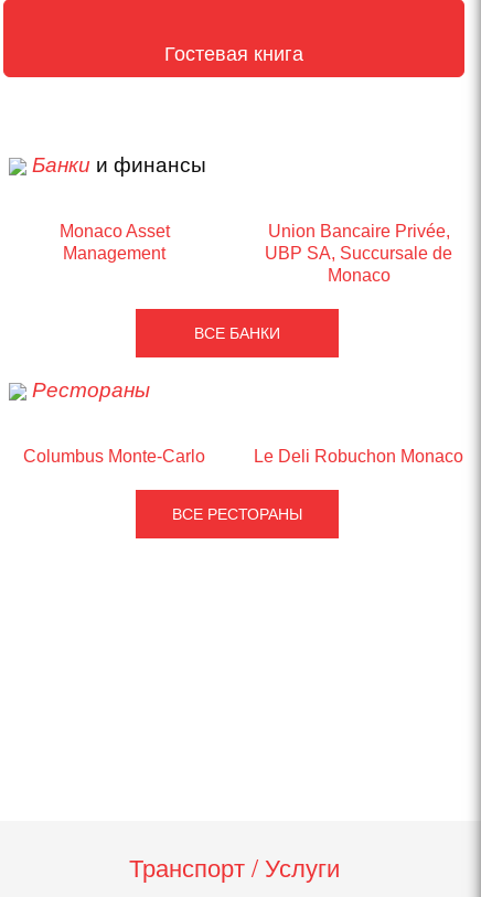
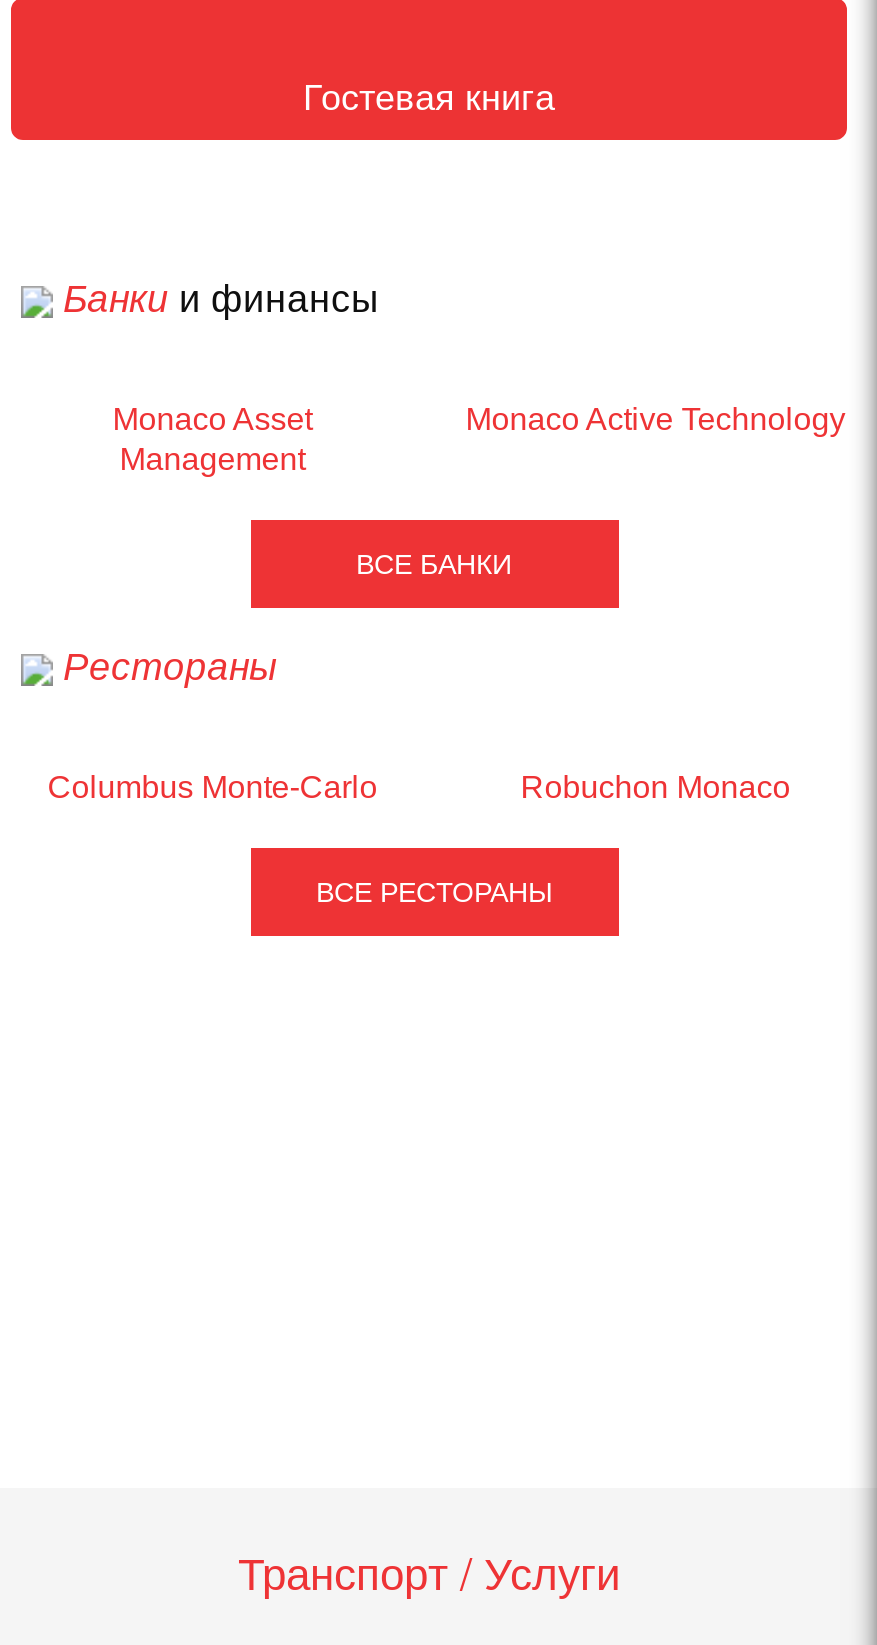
- Union Bancaire Privée,
- UBP SA, Succursale de
- Monaco
+ Monaco Active Technology

moved up: ВСЕ БАНКИ | Рестораны | Columbus Monte-Carlo | ВСЕ РЕСТОРАНЫ

- Le Deli Robuchon Monaco
+ Robuchon Monaco
